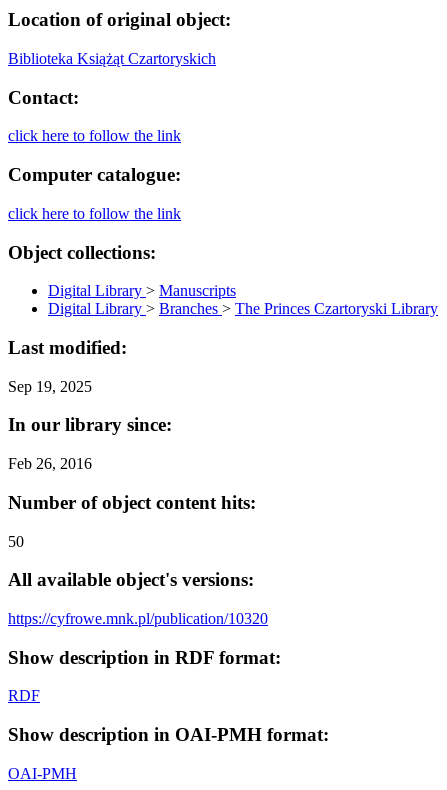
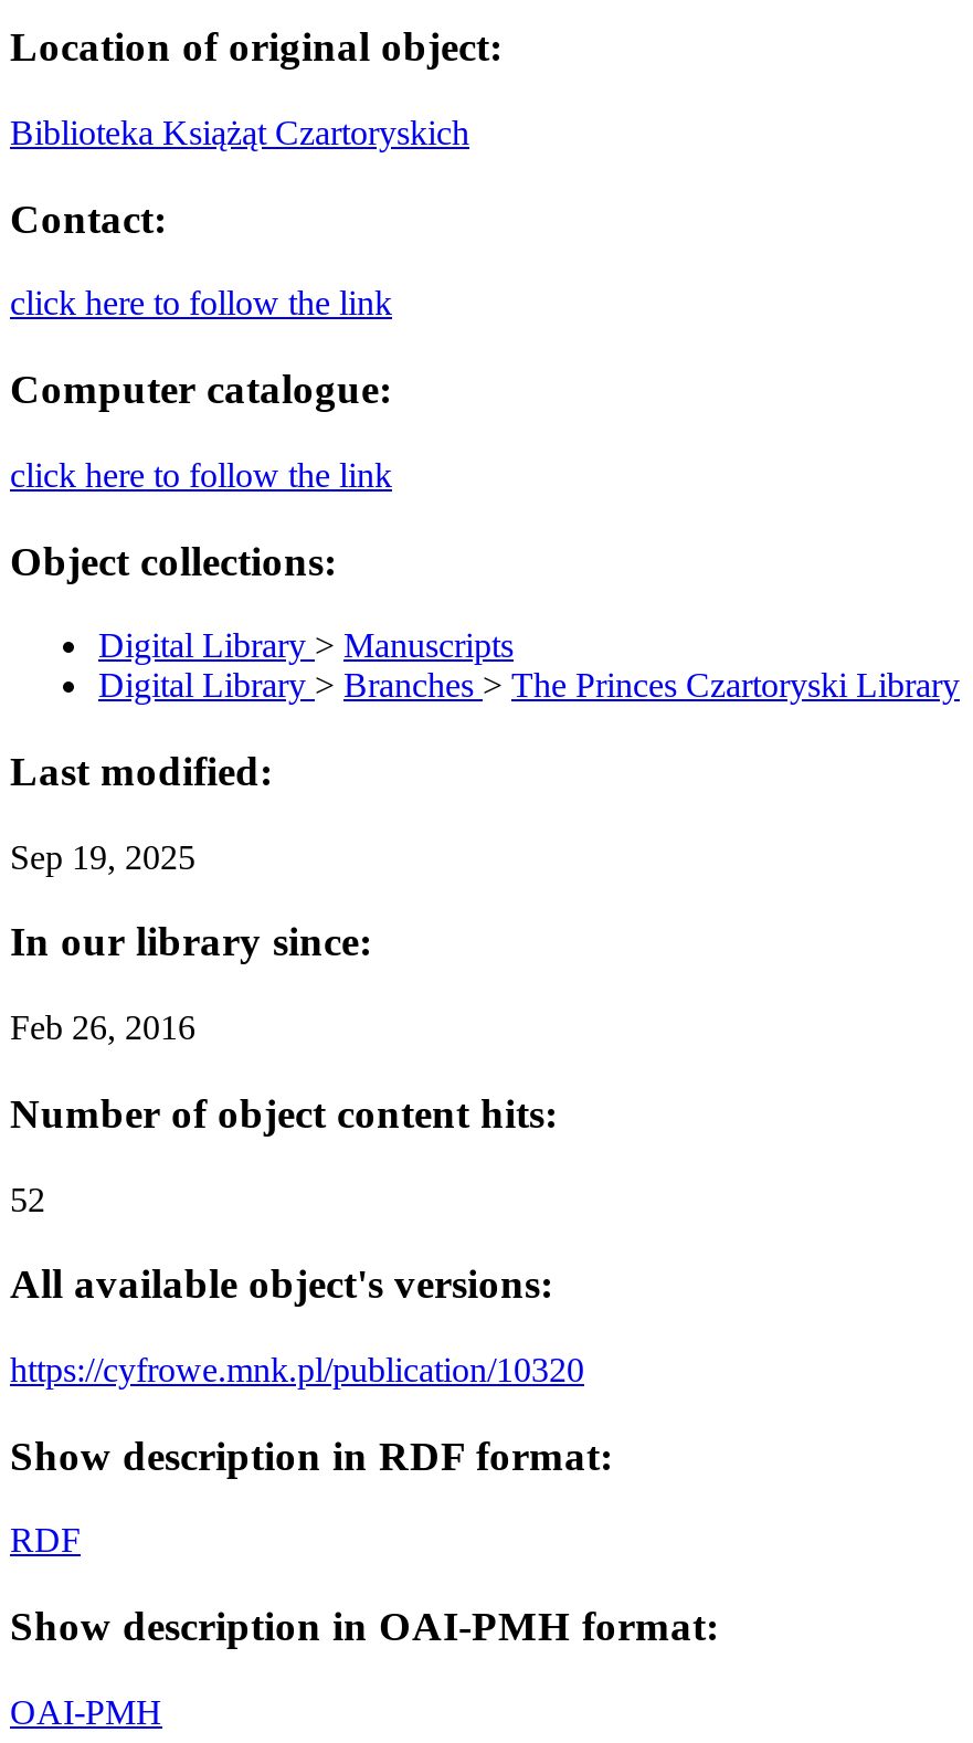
- 50
+ 52
